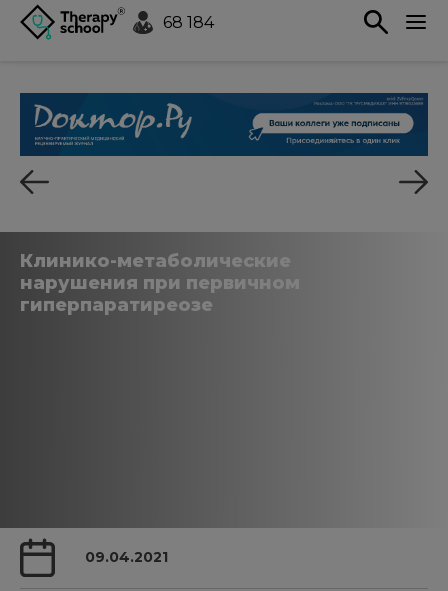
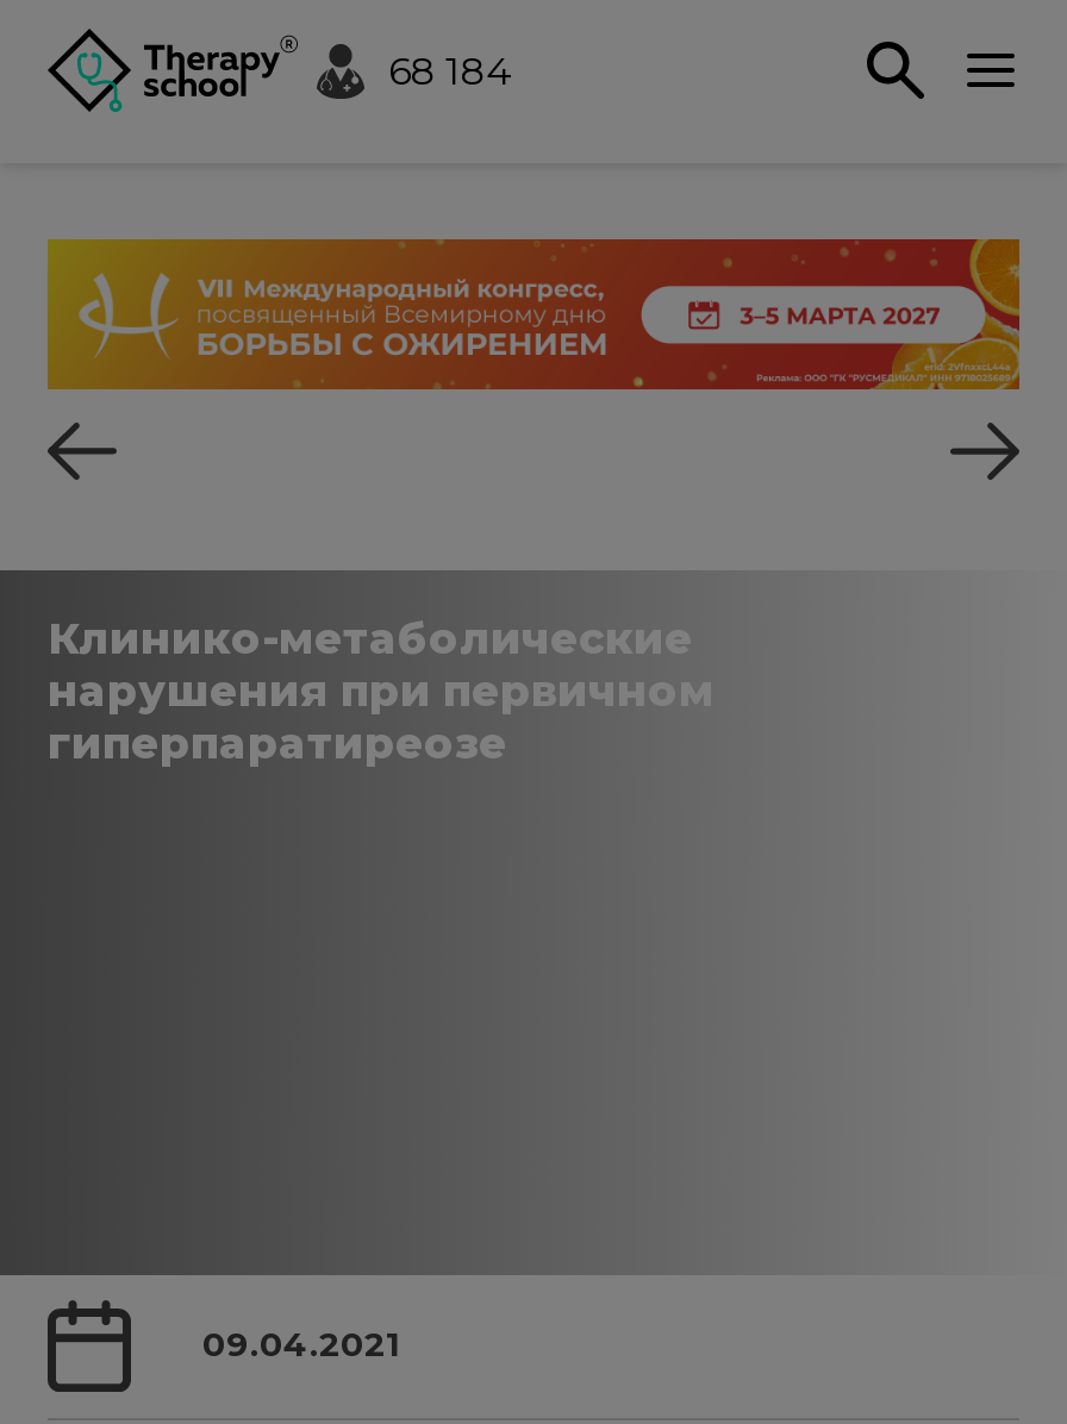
- [image]
+ [image]
